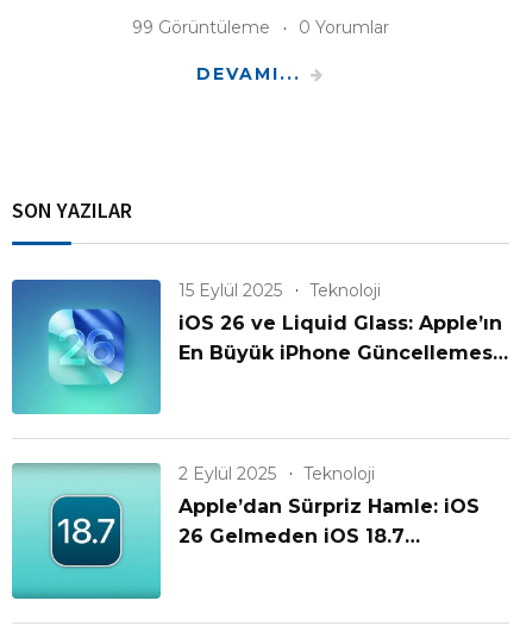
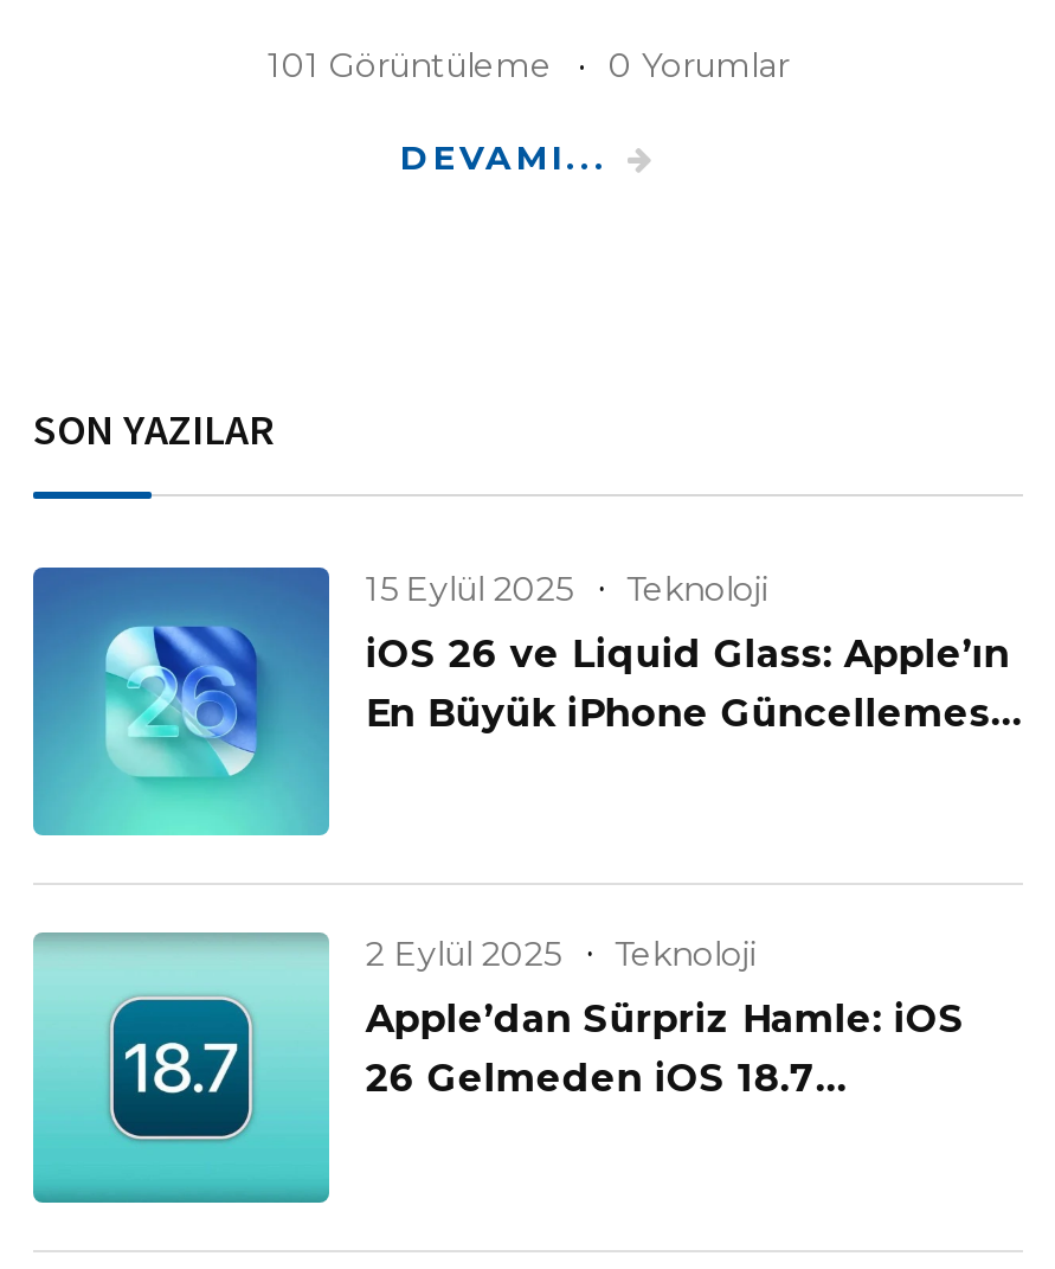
- 99 Görüntüleme
+ 101 Görüntüleme
